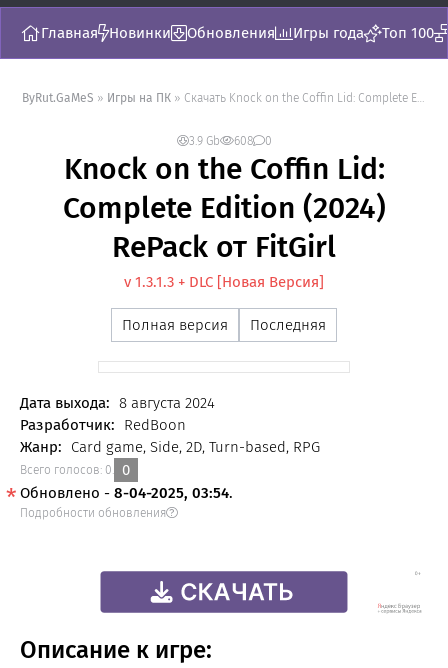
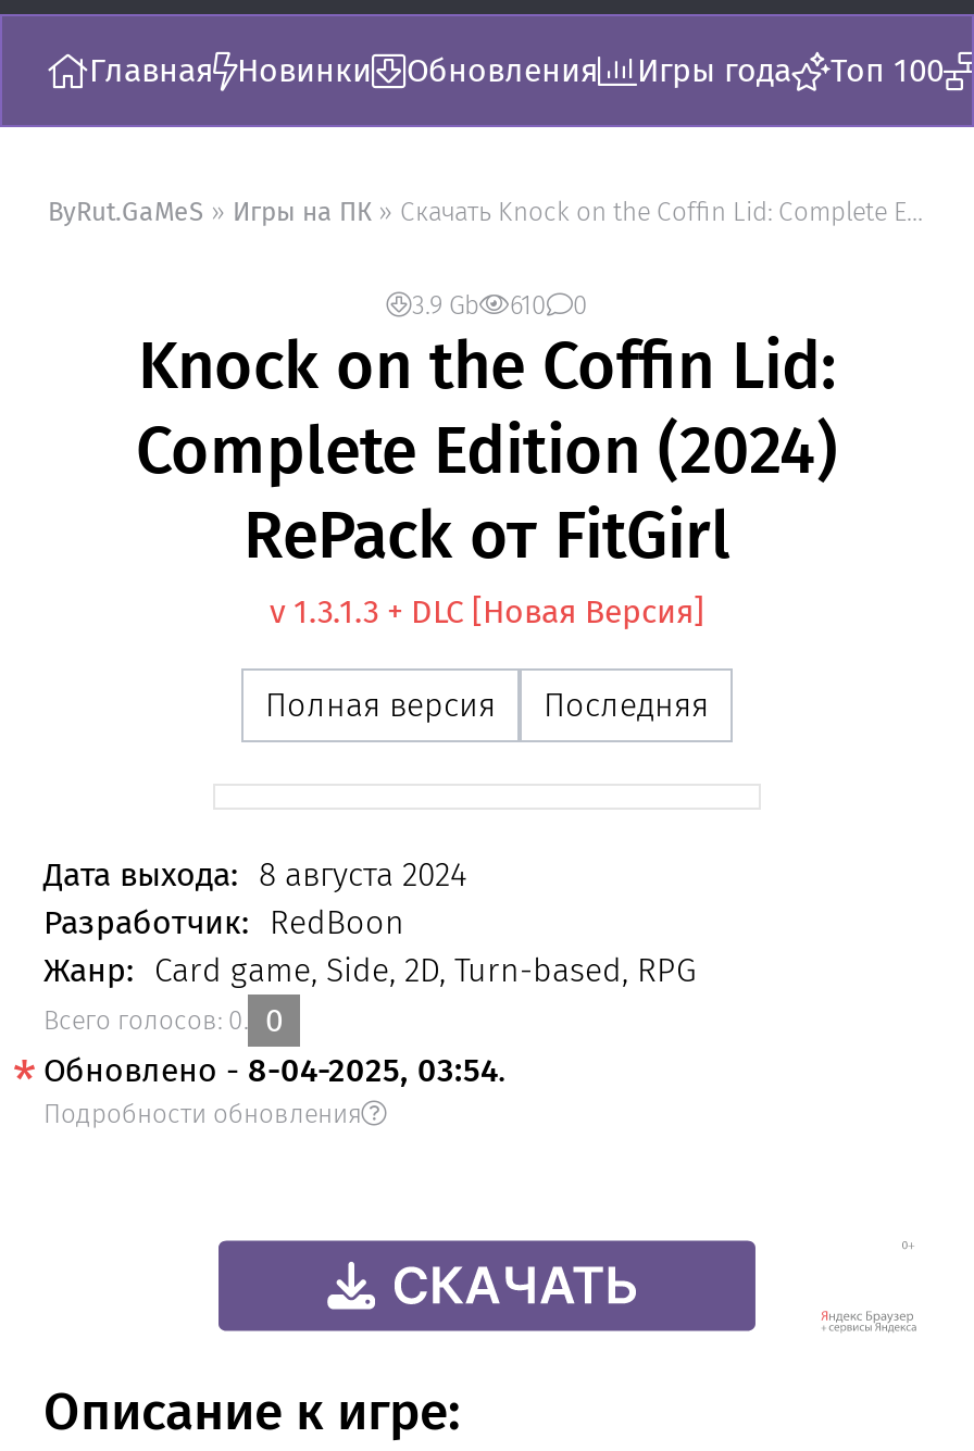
- 3.9 Gb 608 0
+ 3.9 Gb 610 0
